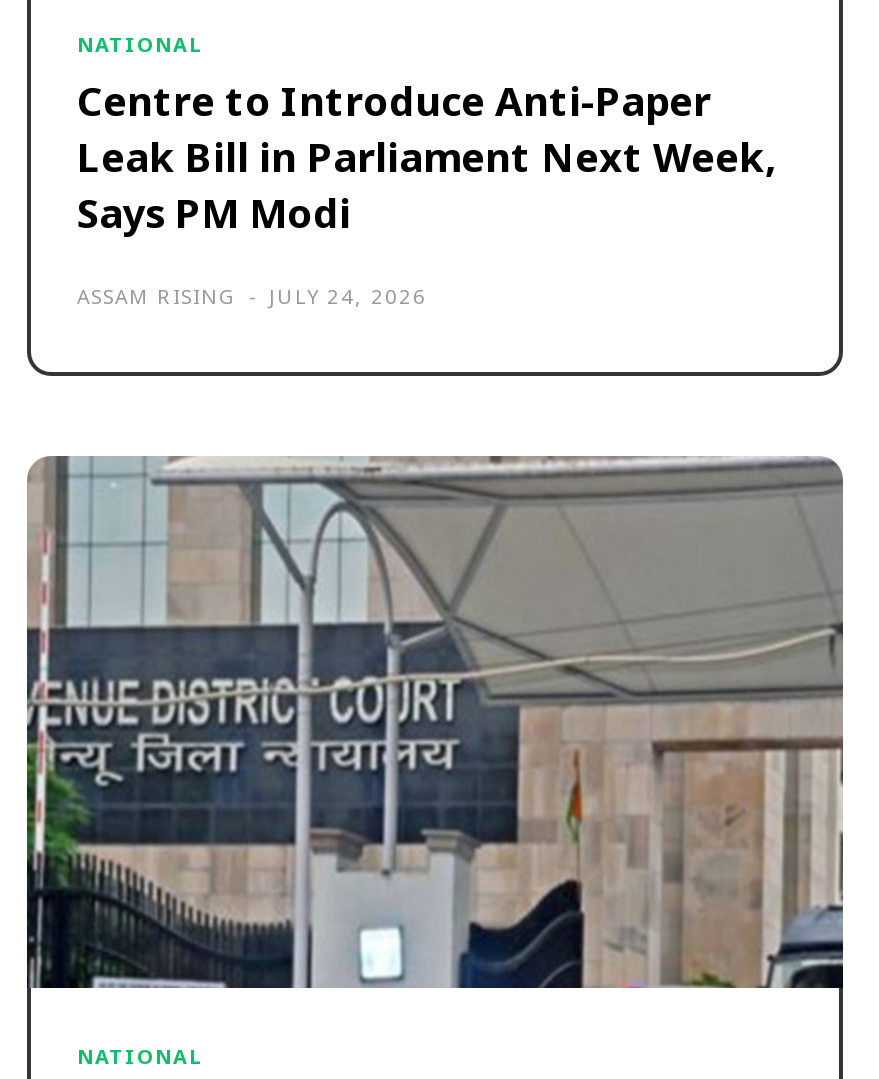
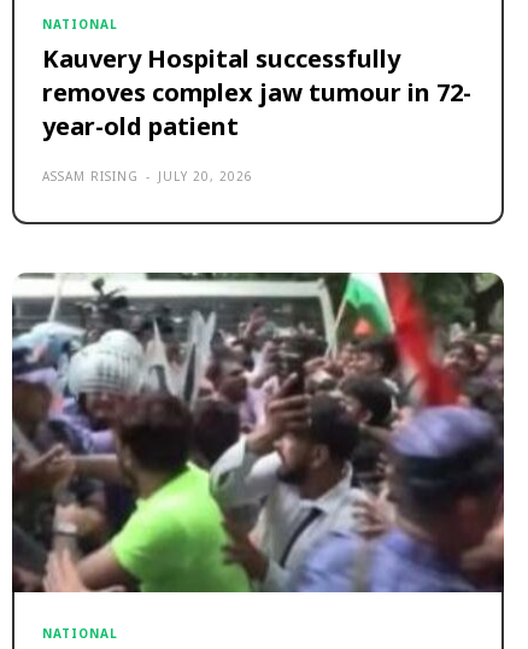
- Centre to Introduce Anti-Paper
- Leak Bill in Parliament Next Week,
- Says PM Modi
+ Kauvery Hospital successfully
+ removes complex jaw tumour in 72-
+ year-old patient

- ASSAM RISING - JULY 24, 2026
+ ASSAM RISING - JULY 20, 2026

- [image]
+ [image]
